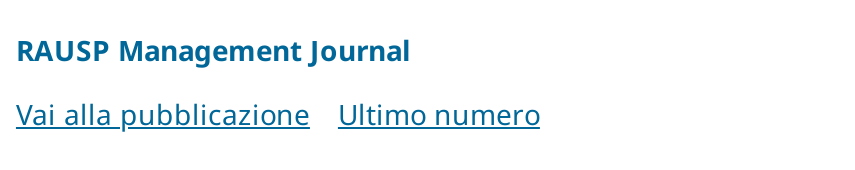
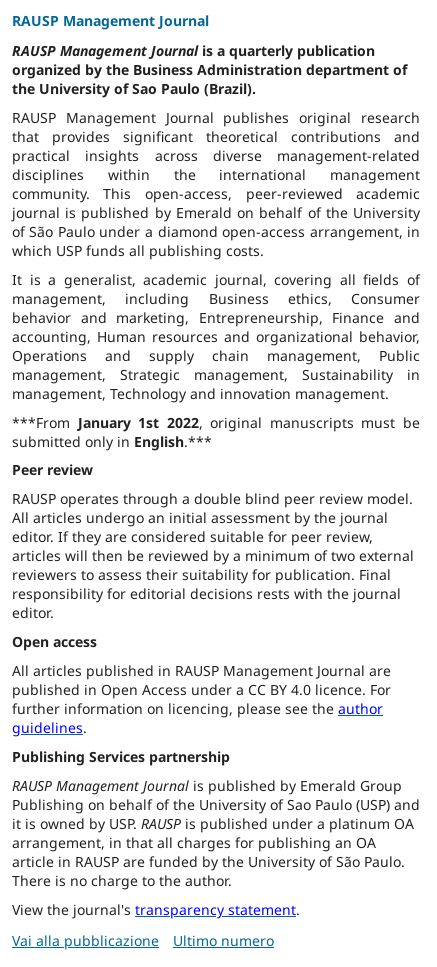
+ RAUSP Management Journal is a quarterly publication
+ organized by the Business Administration department of
+ the University of Sao Paulo (Brazil).
+ RAUSP Management Journal publishes original research
+ that provides significant theoretical contributions and
+ practical insights across diverse management-related
+ disciplines within the international management
+ community. This open-access, peer-reviewed academic
+ journal is published by Emerald on behalf of the University
+ of São Paulo under a diamond open-access arrangement, in
+ which USP funds all publishing costs.
+ It is a generalist, academic journal, covering all fields of
+ management, including Business ethics, Consumer
+ behavior and marketing, Entrepreneurship, Finance and
+ accounting, Human resources and organizational behavior,
+ Operations and supply chain management, Public
+ management, Strategic management, Sustainability in
+ management, Technology and innovation management.
+ ***From January 1st 2022, original manuscripts must be
+ submitted only in English.***
+ Peer review
+ RAUSP operates through a double blind peer review model.
+ All articles undergo an initial assessment by the journal
+ editor. If they are considered suitable for peer review,
+ articles will then be reviewed by a minimum of two external
+ reviewers to assess their suitability for publication. Final
+ responsibility for editorial decisions rests with the journal
+ editor.
+ Open access
+ All articles published in RAUSP Management Journal are
+ published in Open Access under a CC BY 4.0 licence. For
+ further information on licencing, please see the author
+ guidelines.
+ Publishing Services partnership
+ RAUSP Management Journal is published by Emerald Group
+ Publishing on behalf of the University of Sao Paulo (USP) and
+ it is owned by USP. RAUSP is published under a platinum OA
+ arrangement, in that all charges for publishing an OA
+ article in RAUSP are funded by the University of São Paulo.
+ There is no charge to the author.
+ View the journal's transparency statement.
